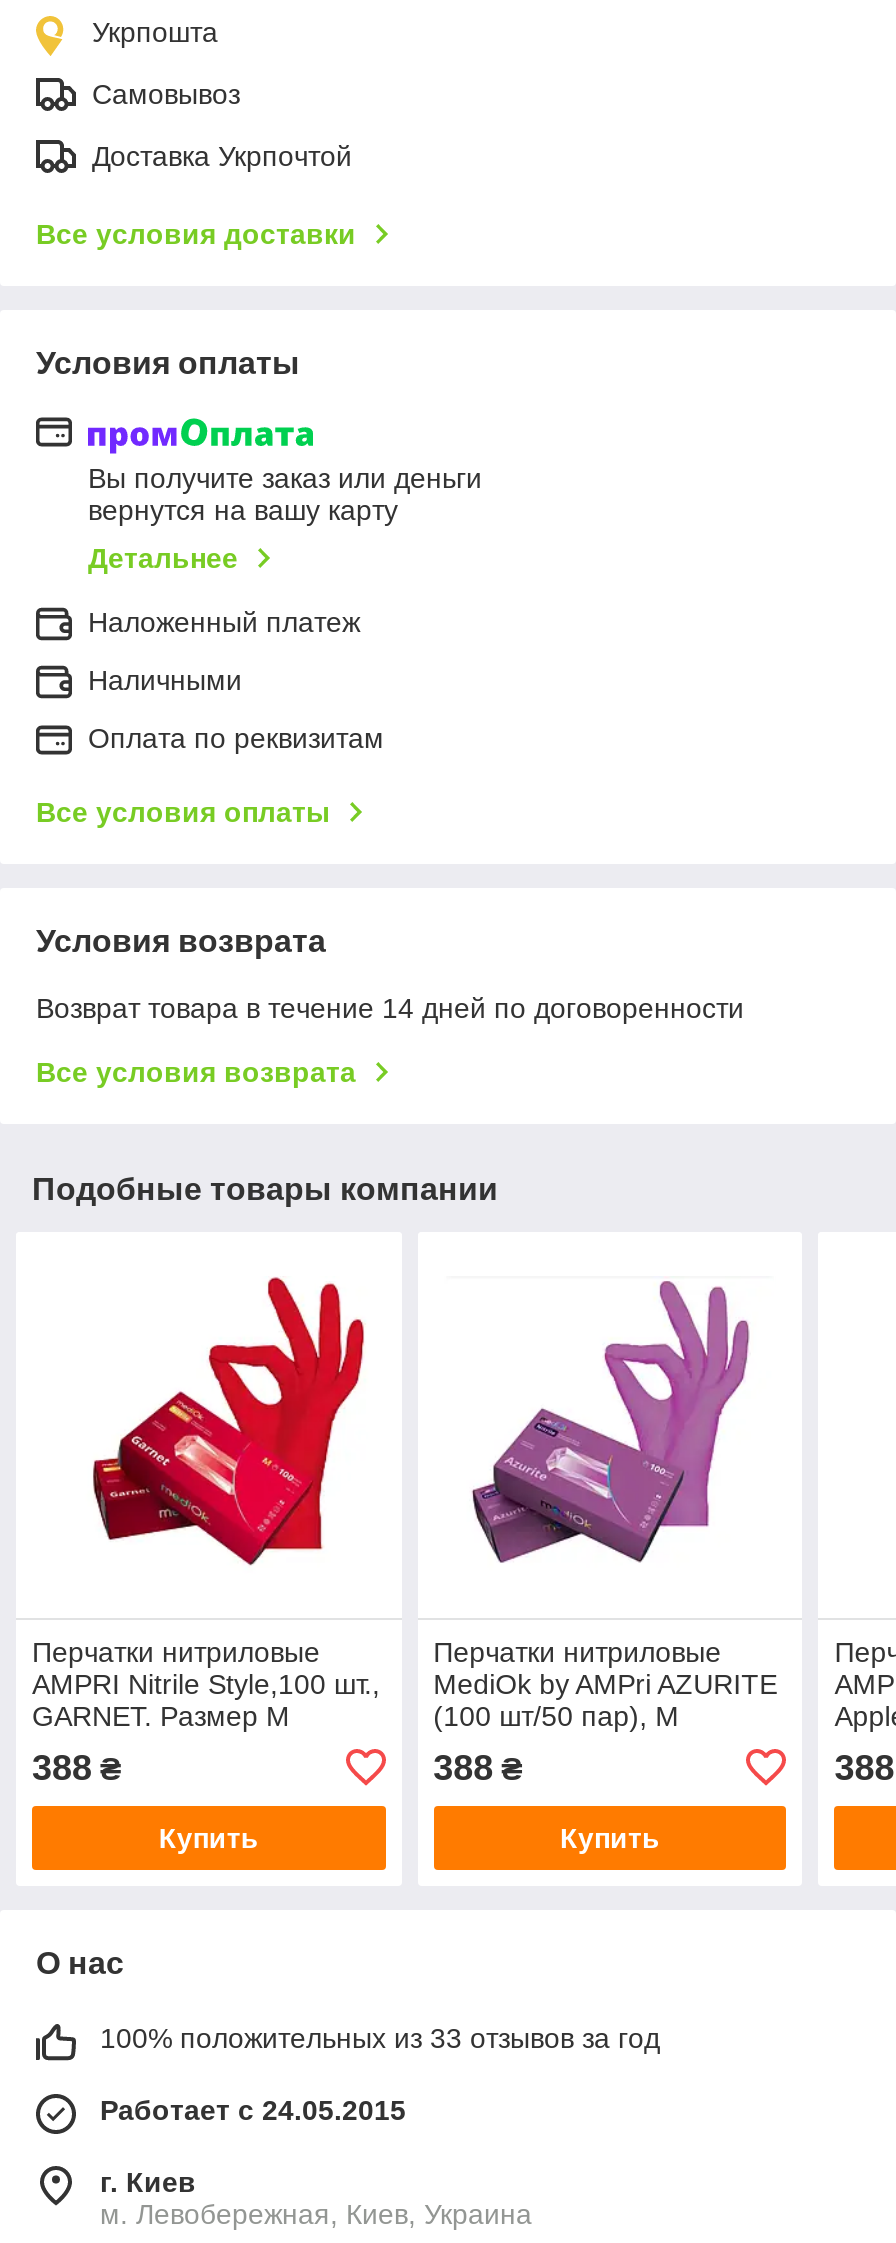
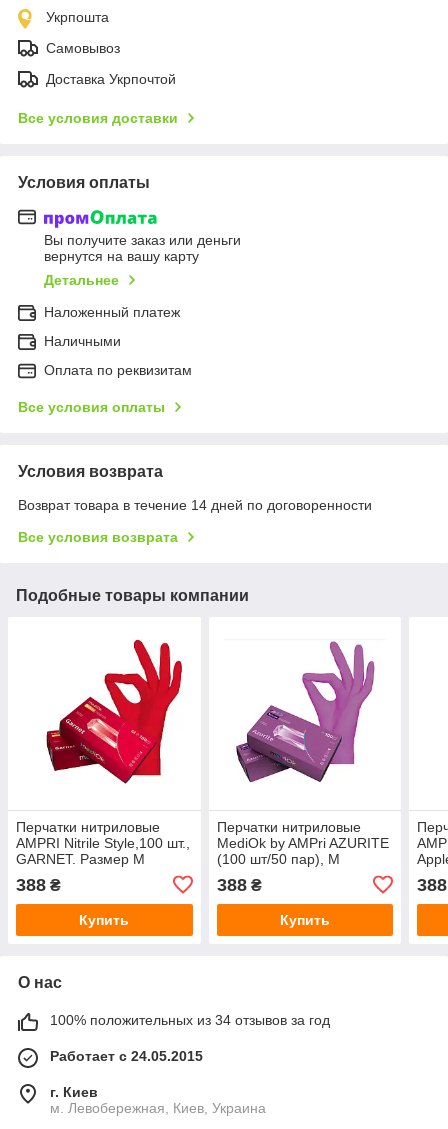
- 100% положительных из 33 отзывов за год
+ 100% положительных из 34 отзывов за год
